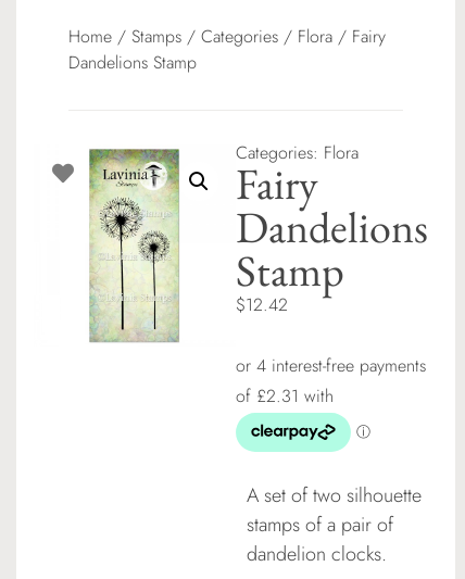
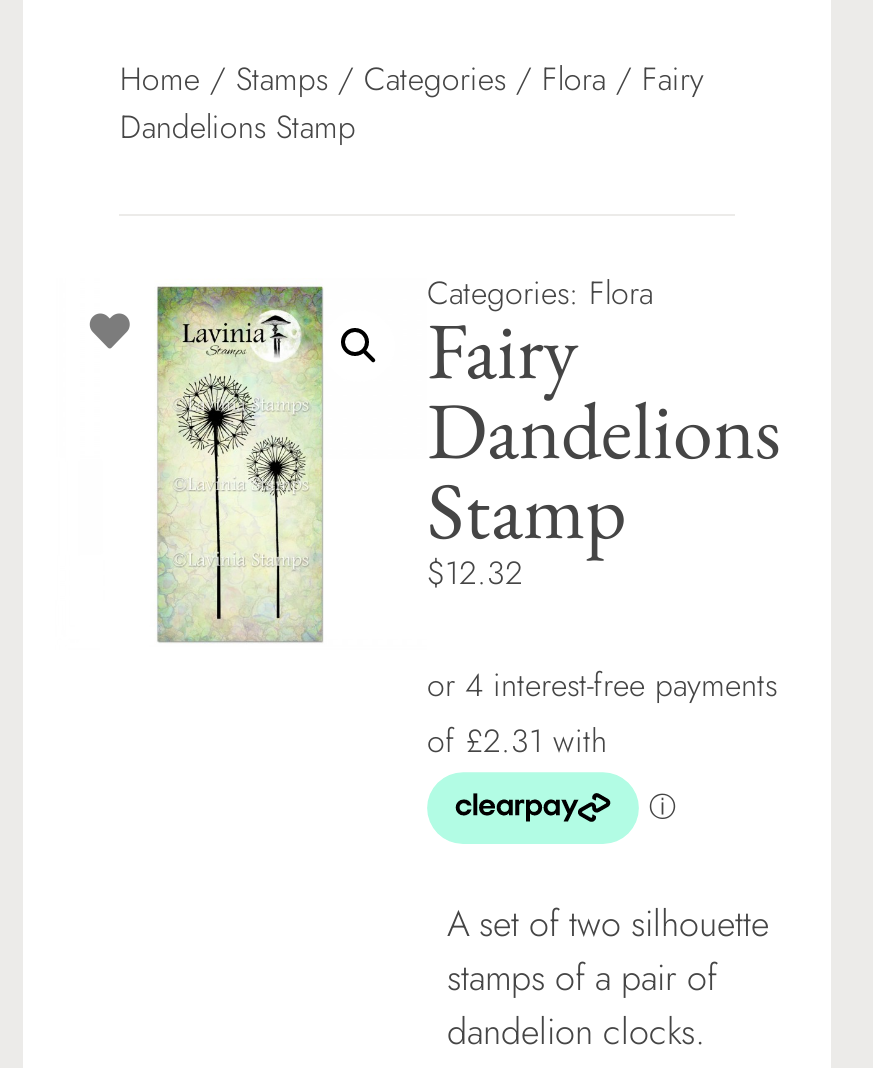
- $12.42
+ $12.32
